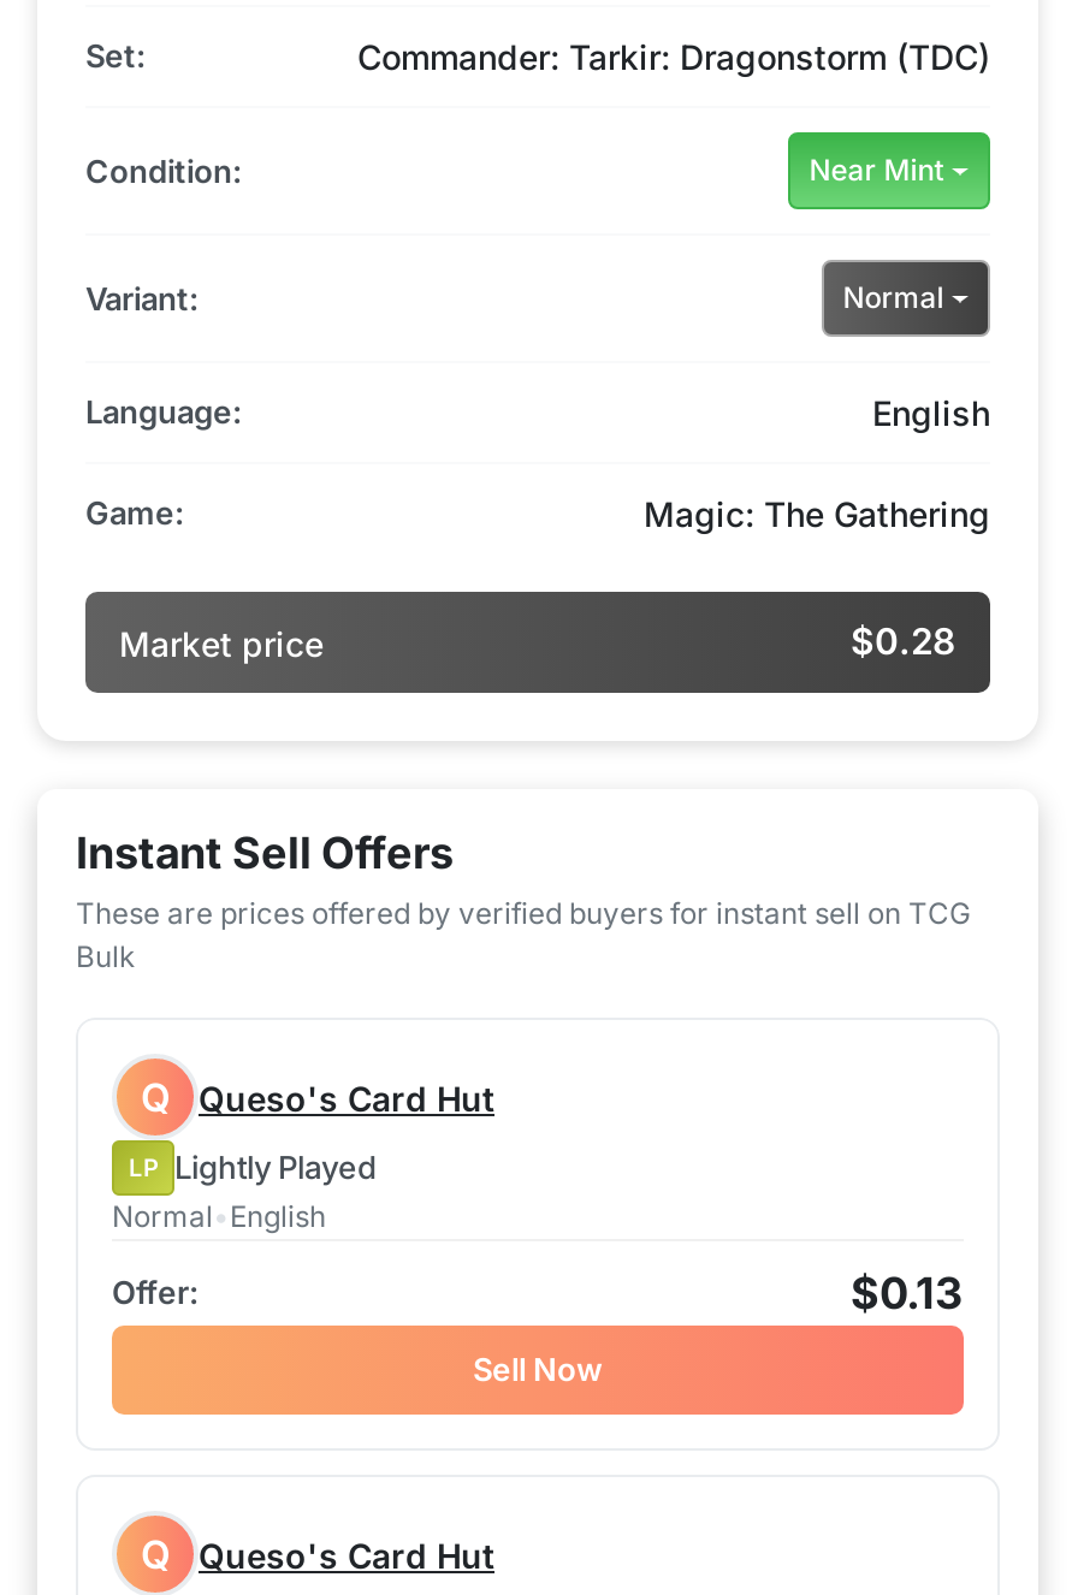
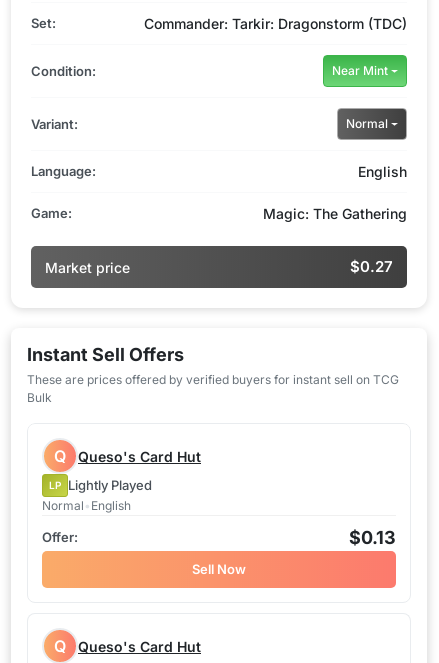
- $0.28
+ $0.27
